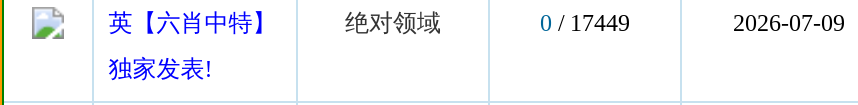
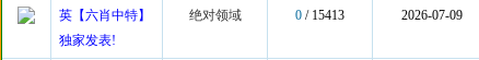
- 0 / 17449
+ 0 / 15413
